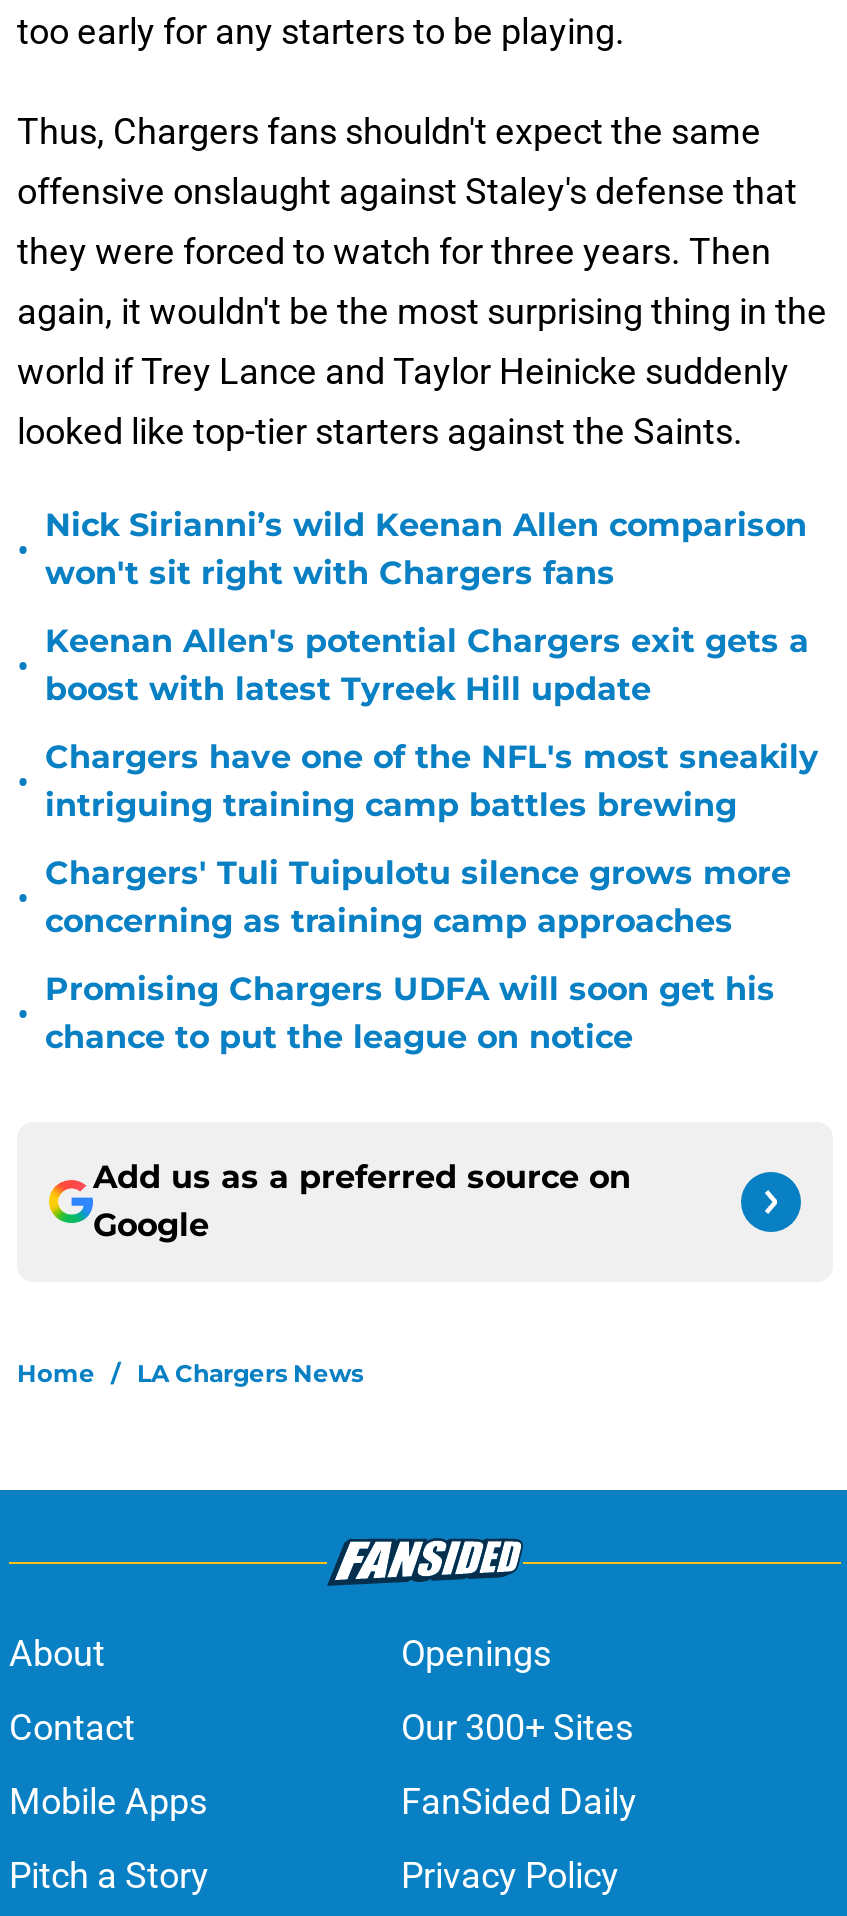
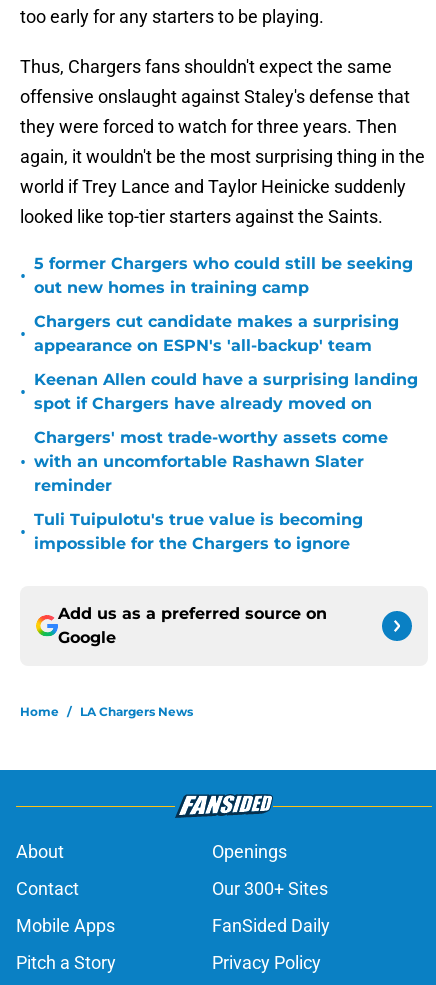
- Nick Sirianni’s wild Keenan Allen comparison
- won't sit right with Chargers fans
+ 5 former Chargers who could still be seeking
+ out new homes in training camp

- Keenan Allen's potential Chargers exit gets a
- boost with latest Tyreek Hill update
+ Chargers cut candidate makes a surprising
+ appearance on ESPN's 'all-backup' team

- Chargers have one of the NFL's most sneakily
- intriguing training camp battles brewing
+ Keenan Allen could have a surprising landing
+ spot if Chargers have already moved on

- Chargers' Tuli Tuipulotu silence grows more
- concerning as training camp approaches
+ Chargers' most trade-worthy assets come
+ with an uncomfortable Rashawn Slater
+ reminder

- Promising Chargers UDFA will soon get his
- chance to put the league on notice
+ Tuli Tuipulotu's true value is becoming
+ impossible for the Chargers to ignore
